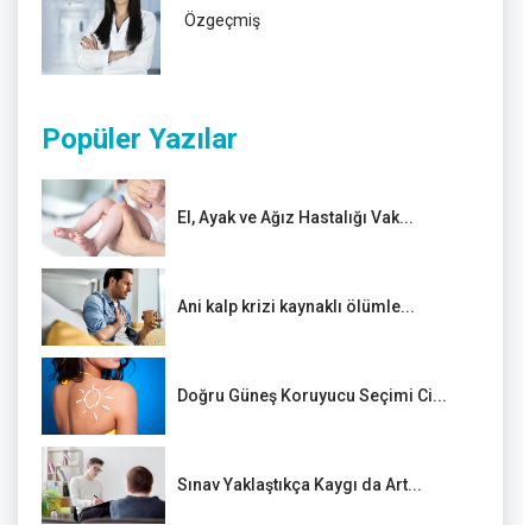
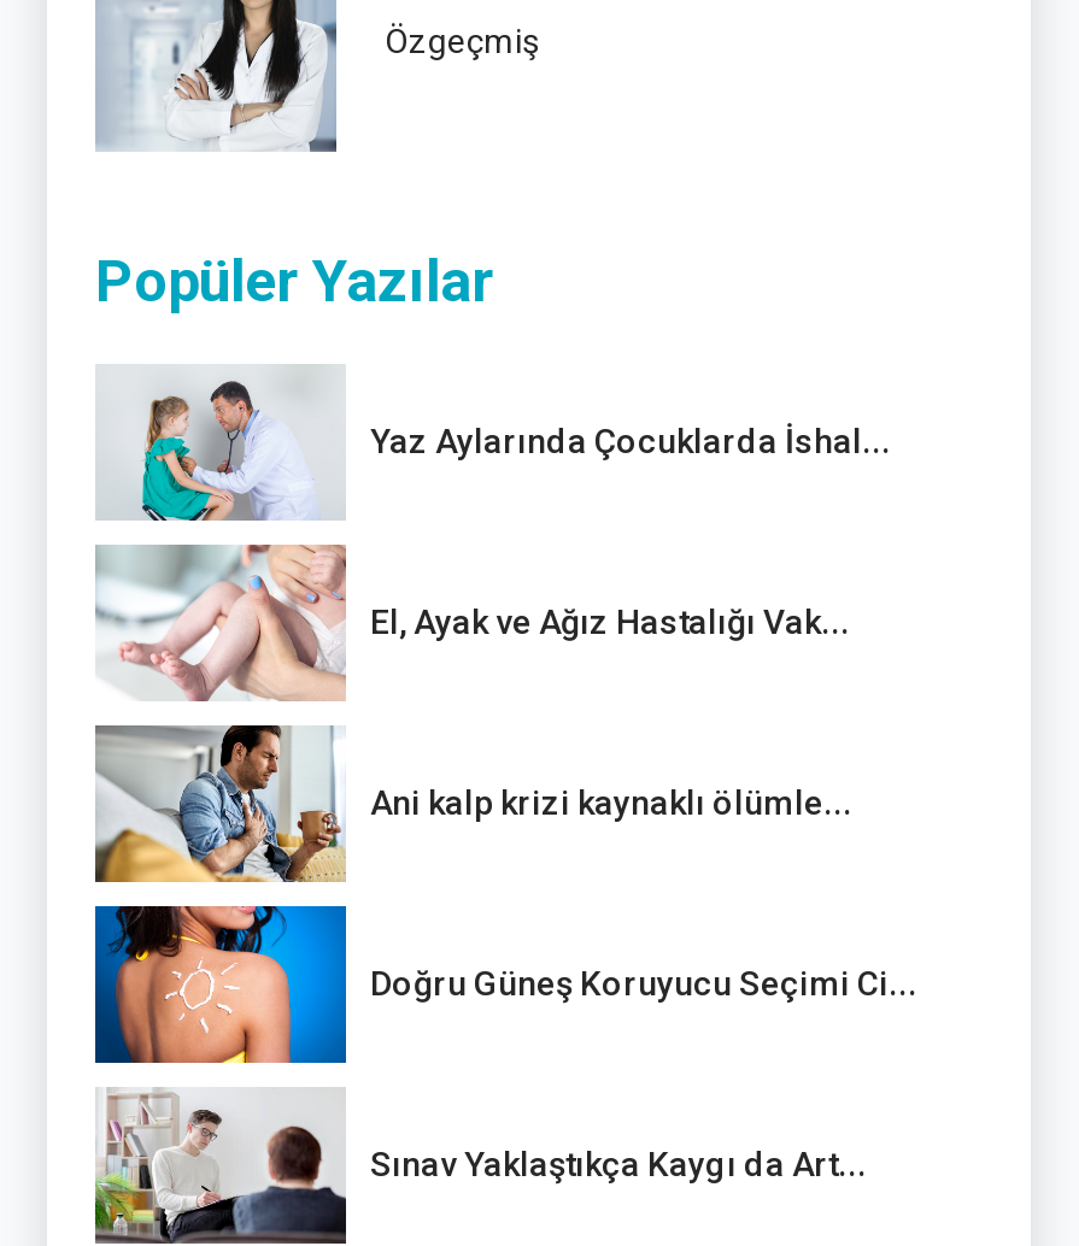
+ [image]
+ Yaz Aylarında Çocuklarda İshal...
